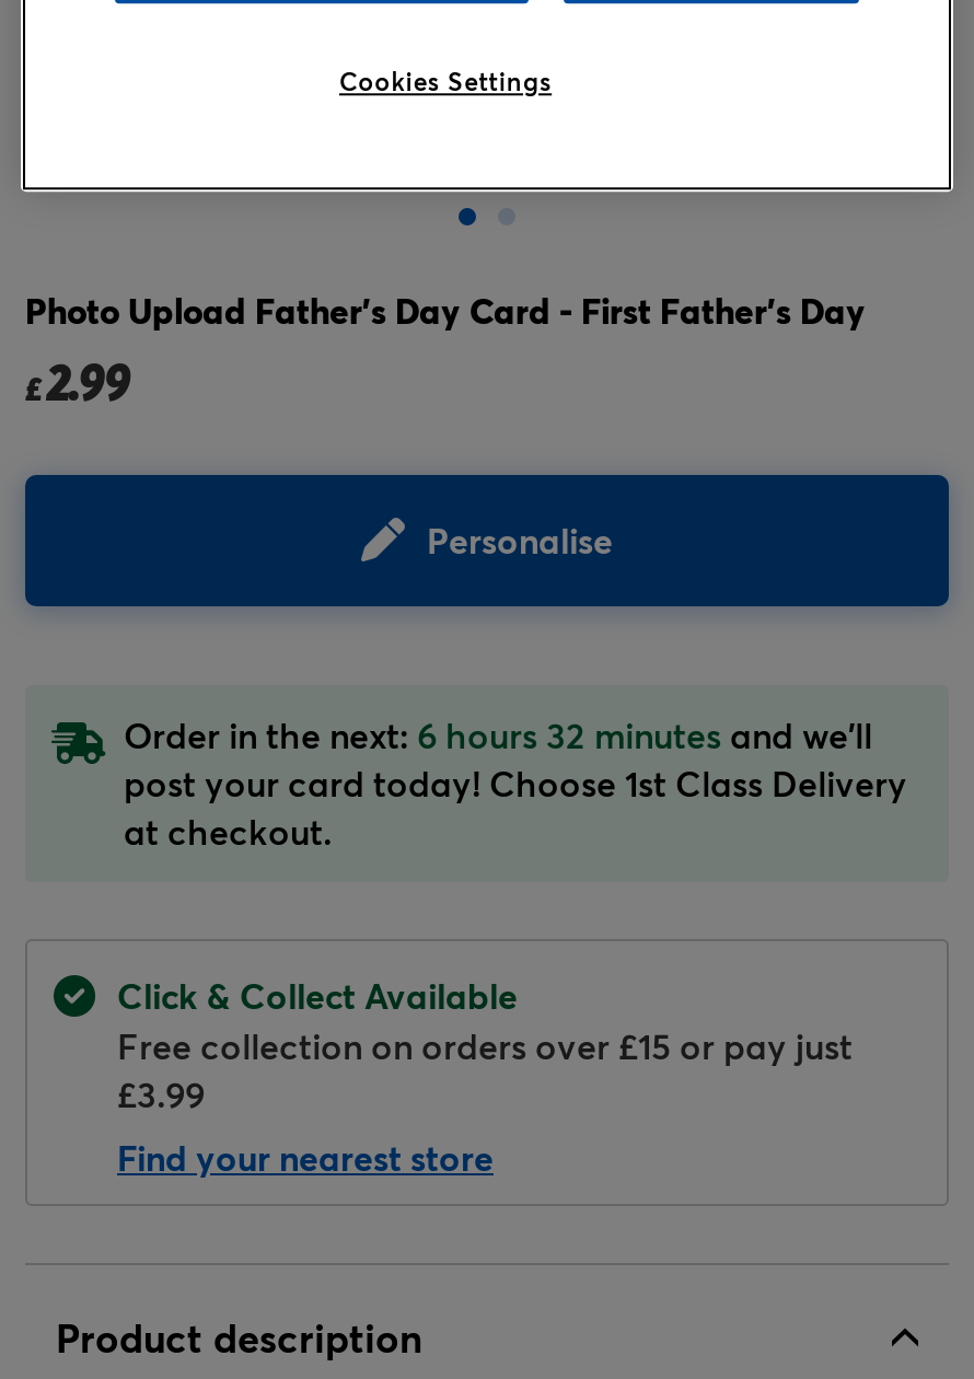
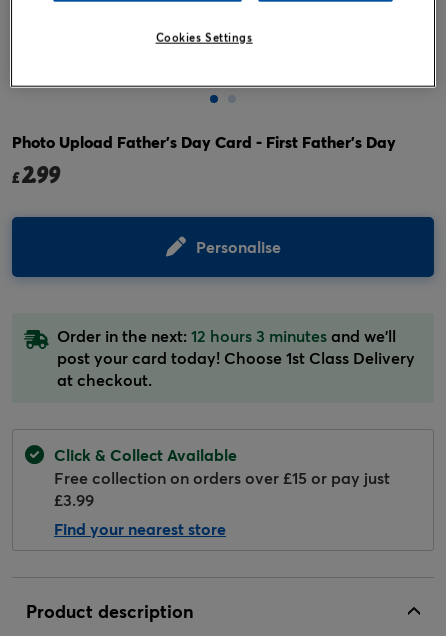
- Order in the next: 6 hours 32 minutes and we'll
+ Order in the next: 12 hours 3 minutes and we'll
